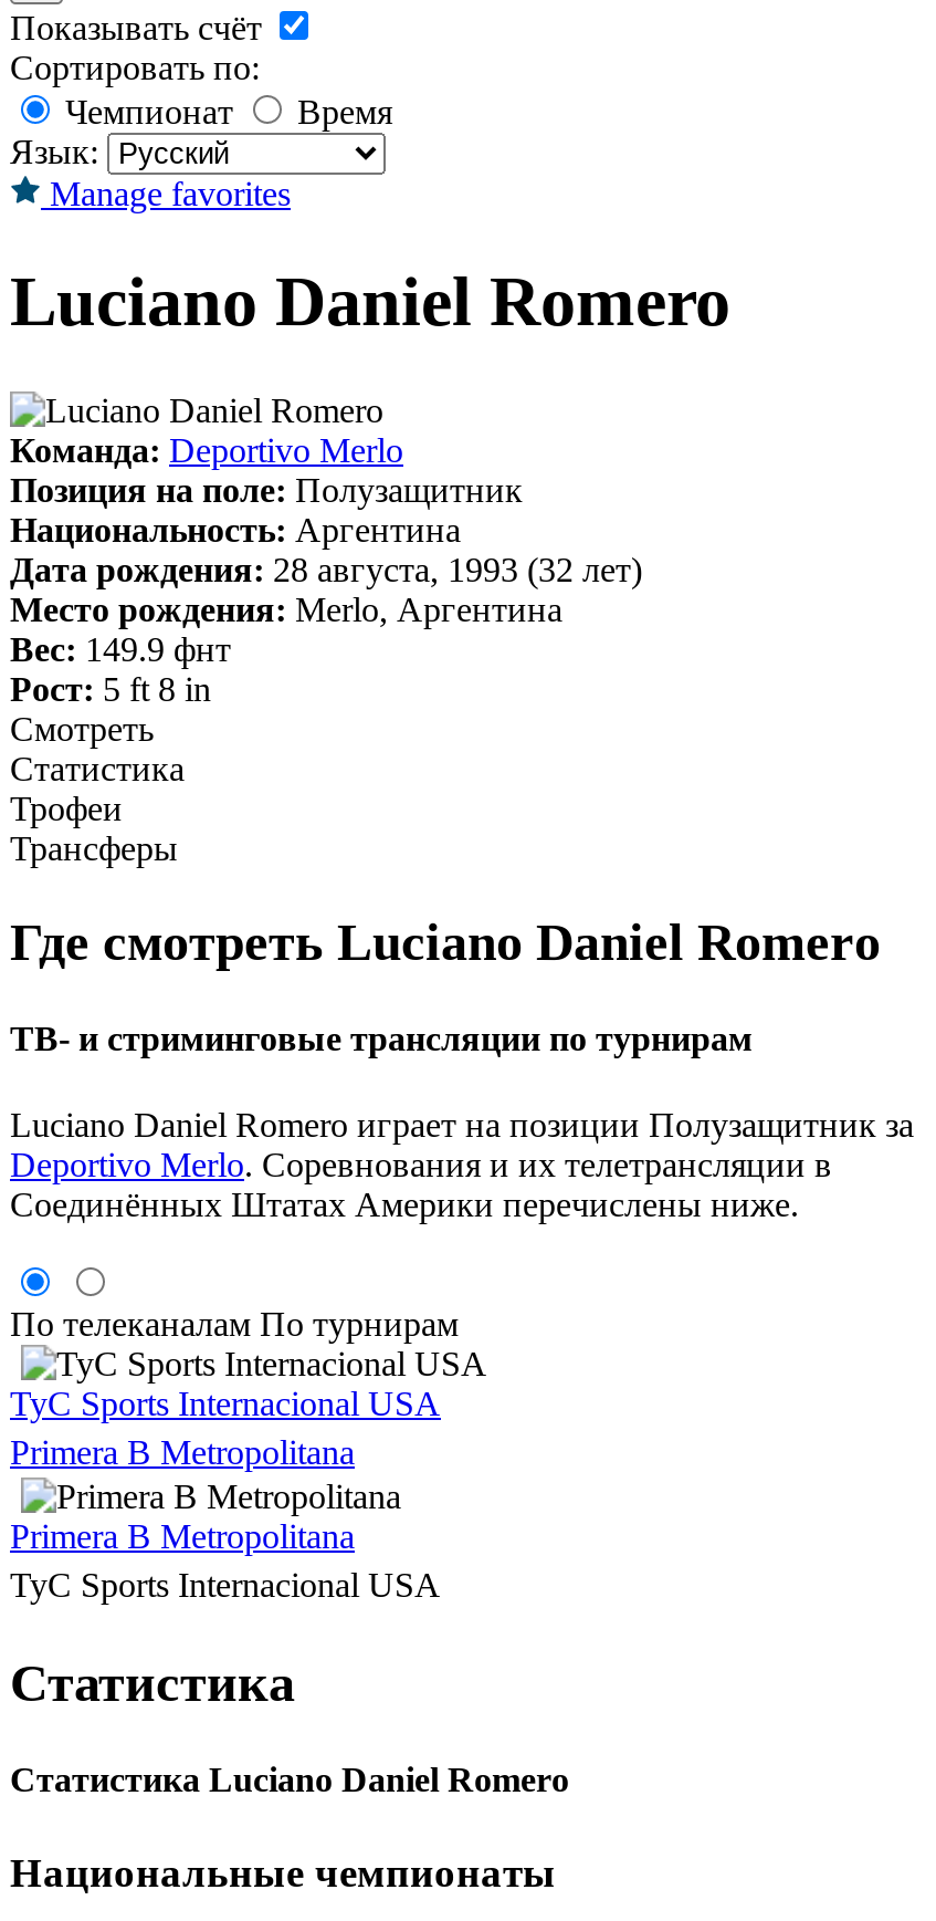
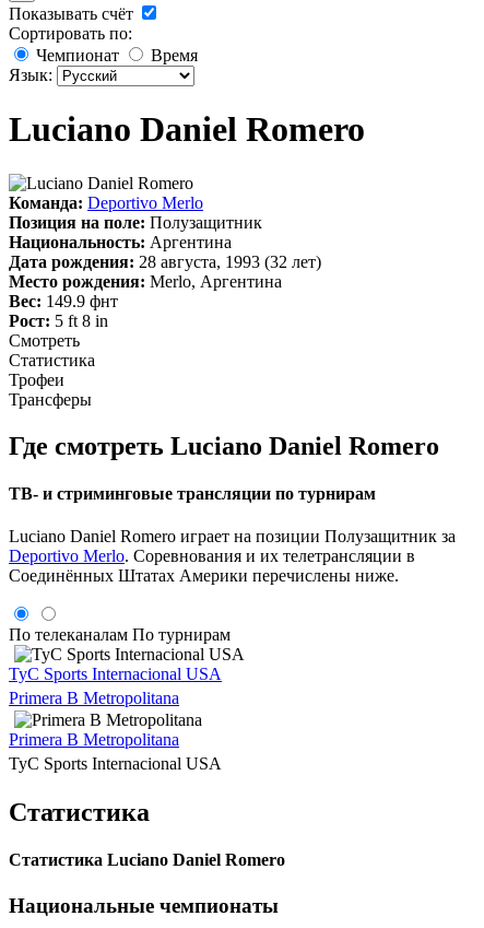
- Manage favorites
